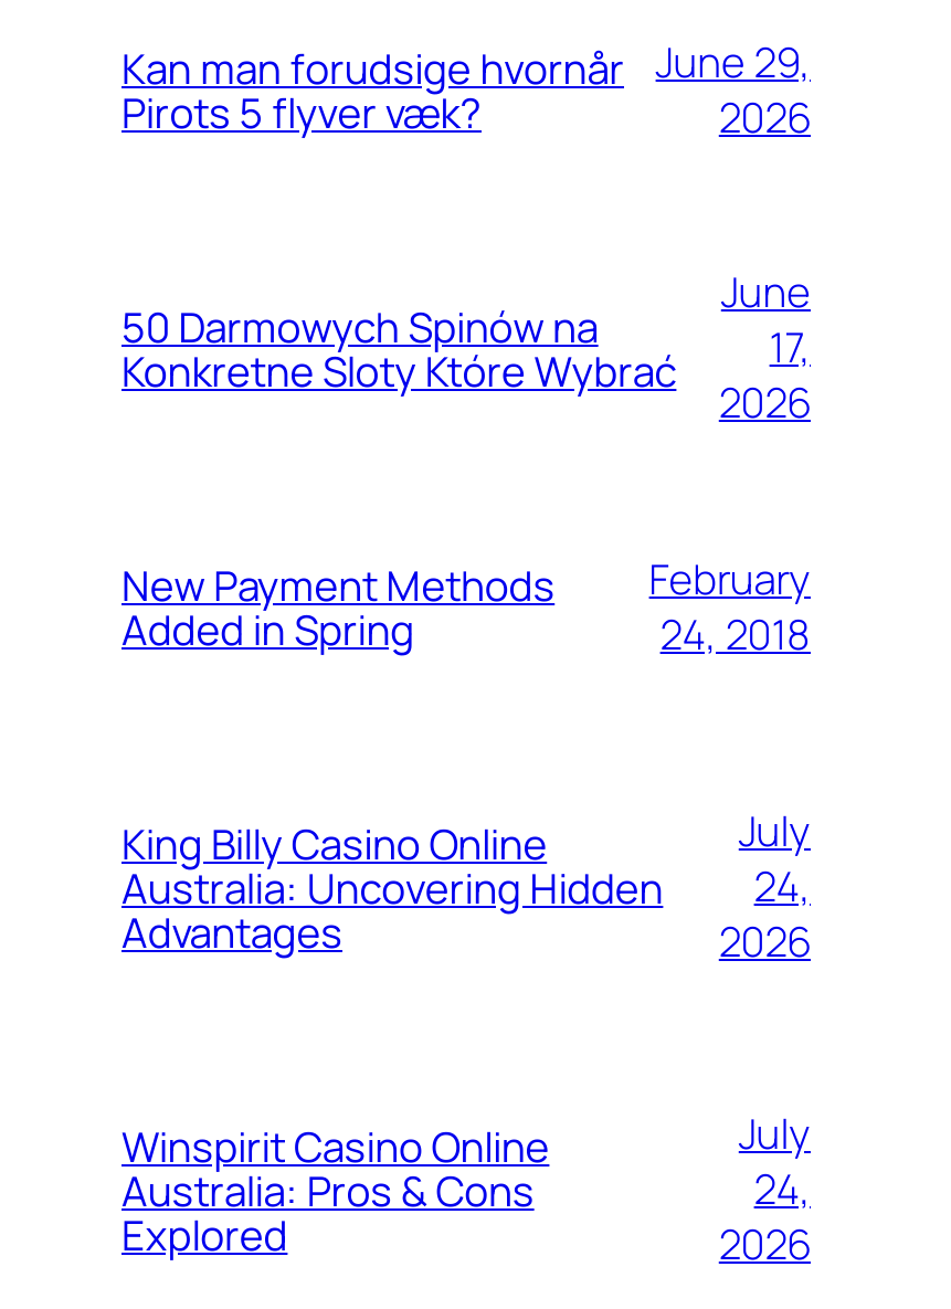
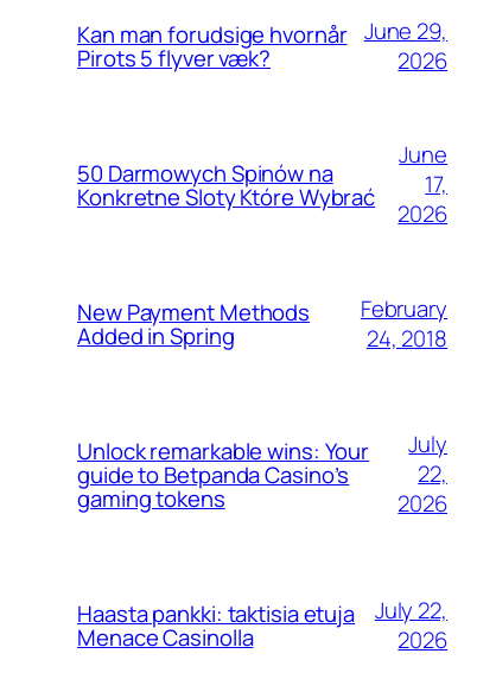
- King Billy Casino Online
- Australia: Uncovering Hidden
- Advantages
+ Unlock remarkable wins: Your
+ guide to Betpanda Casino’s
+ gaming tokens

- 24,
+ 22,

- Winspirit Casino Online
- Australia: Pros & Cons
- Explored
+ Haasta pankki: taktisia etuja
+ Menace Casinolla

- July
- 24,
+ July 22,
